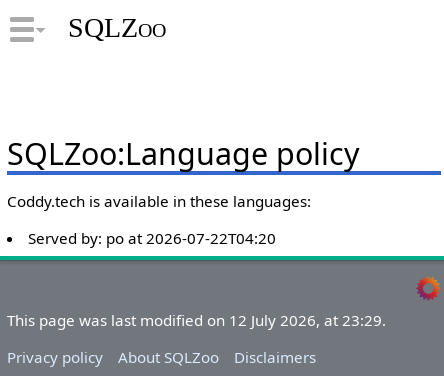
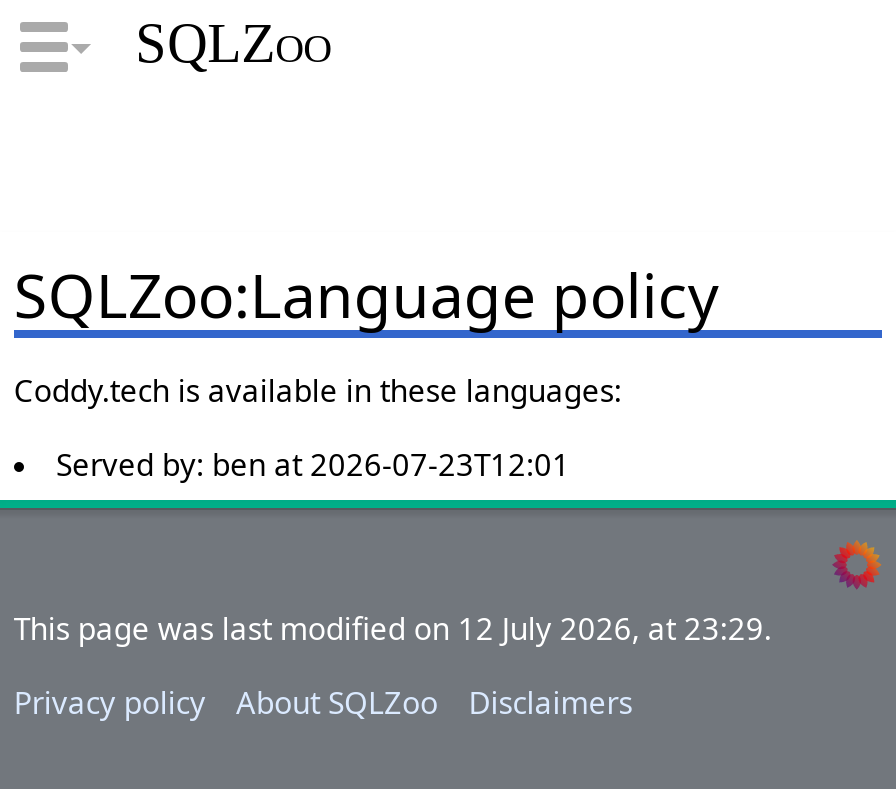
- Served by: po at 2026-07-22T04:20
+ Served by: ben at 2026-07-23T12:01
